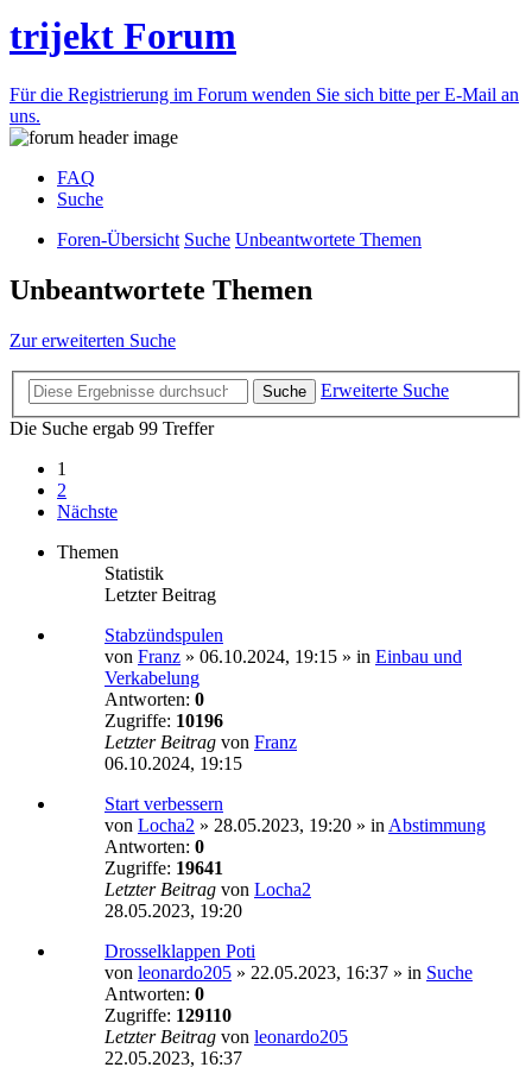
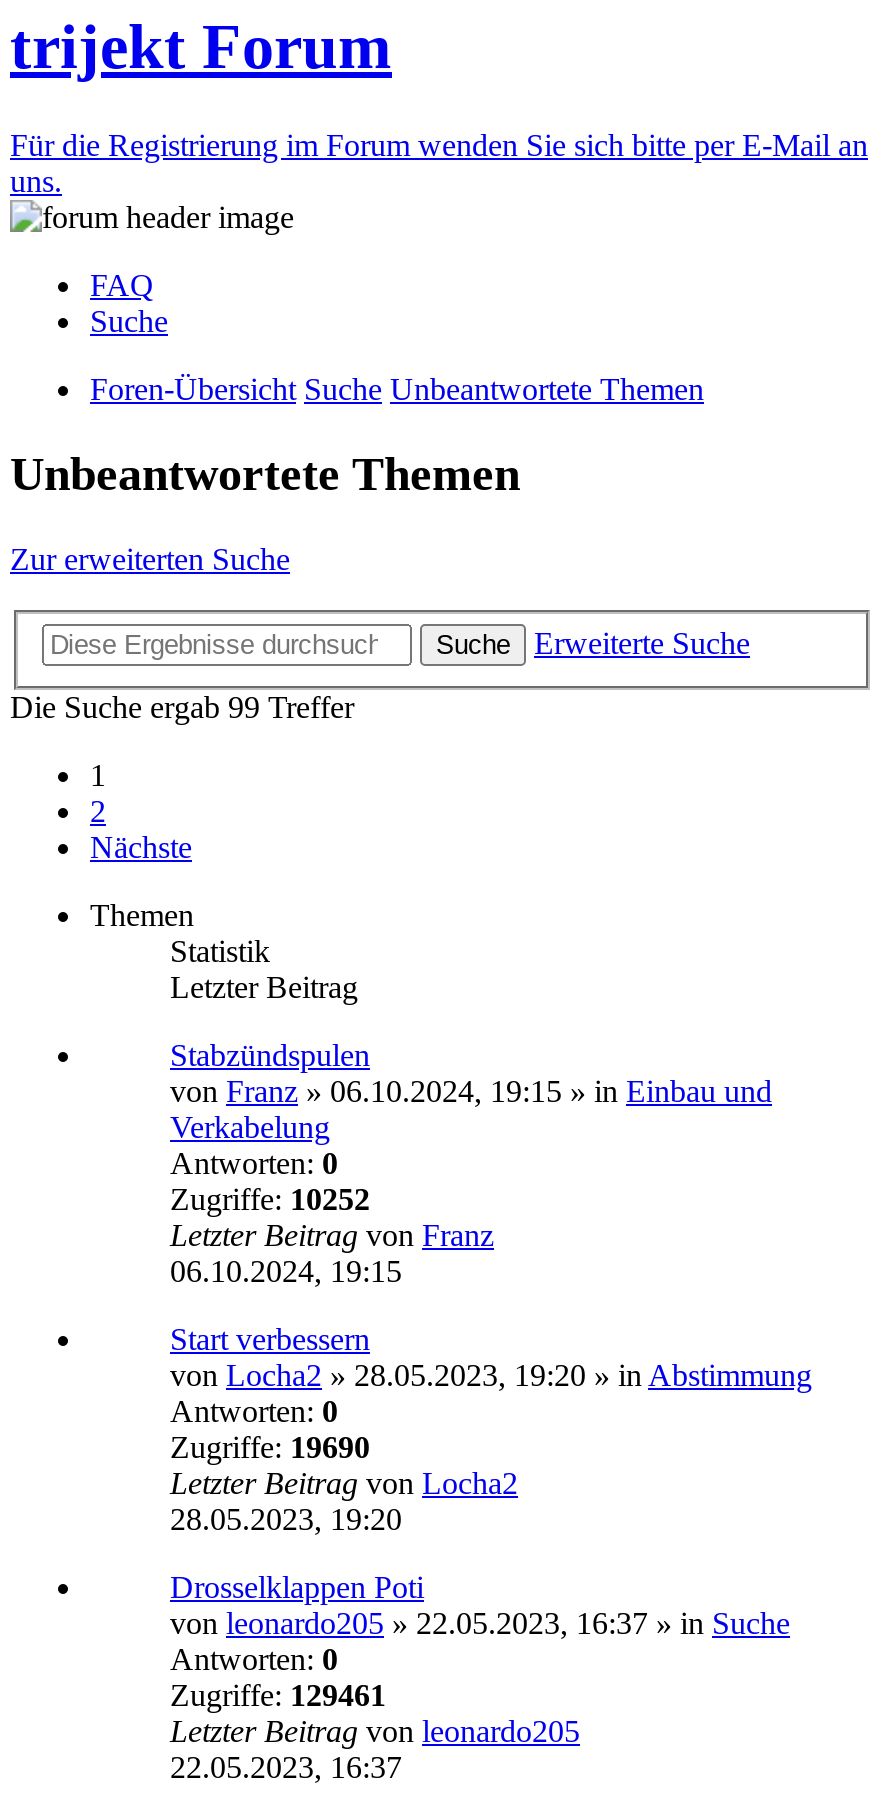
- Zugriffe: 10196
+ Zugriffe: 10252

- Zugriffe: 19641
+ Zugriffe: 19690

- Zugriffe: 129110
+ Zugriffe: 129461
